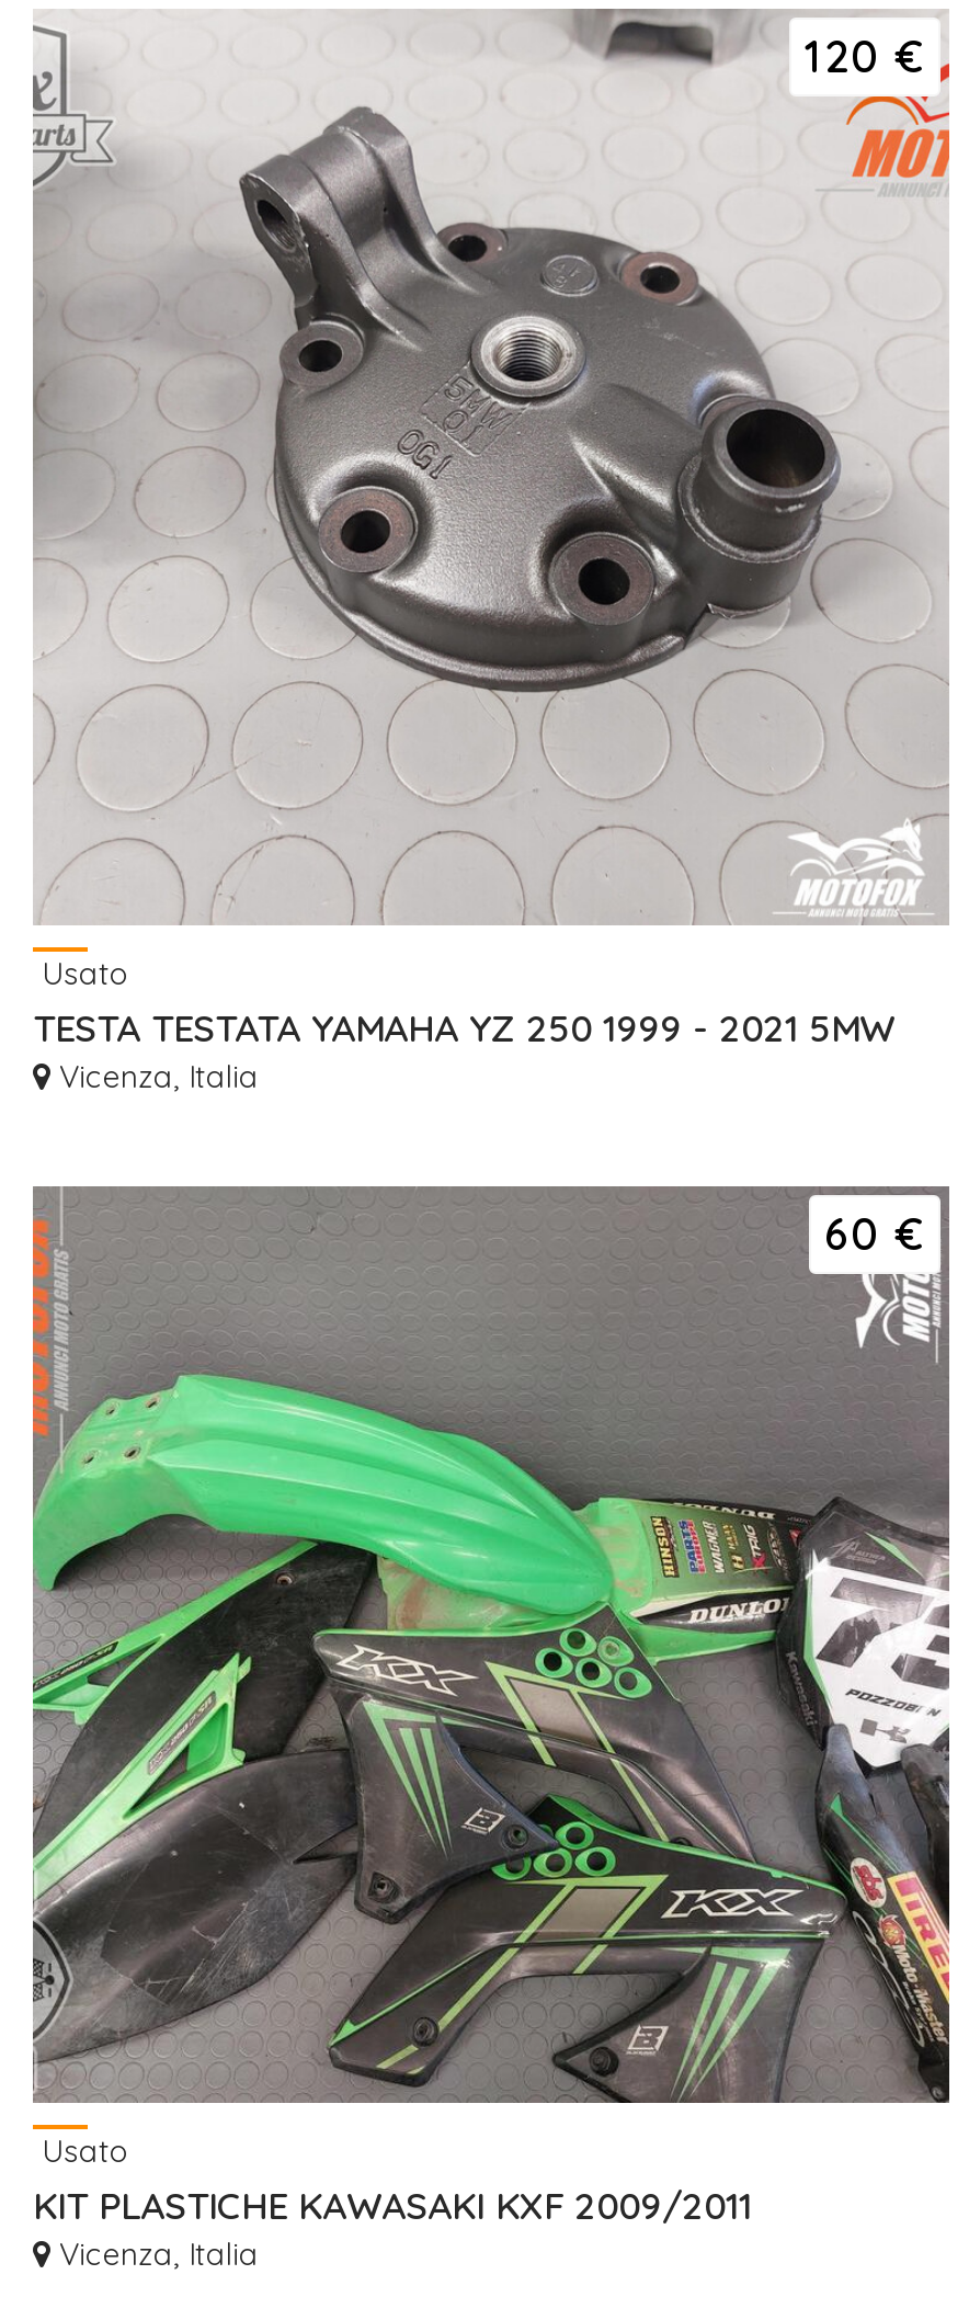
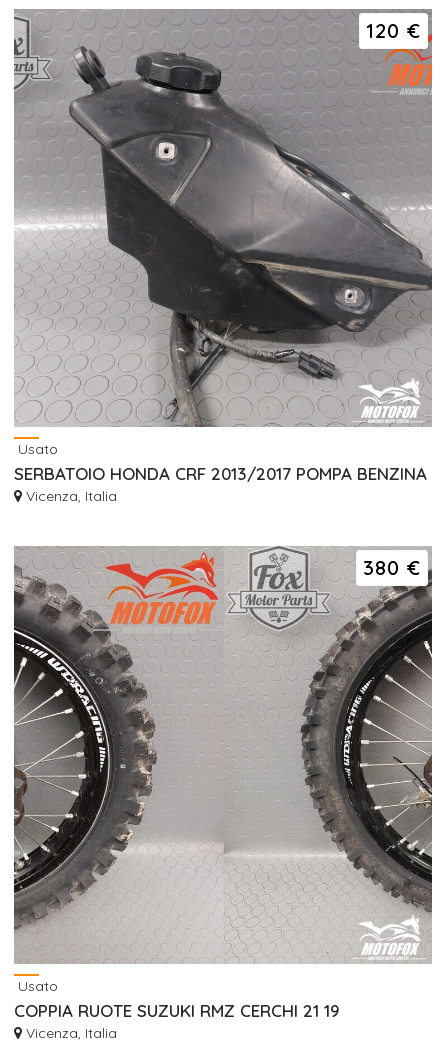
- [image]
- TESTA TESTATA YAMAHA YZ 250 1999 - 2021 5MW
+ [image]
+ SERBATOIO HONDA CRF 2013/2017 POMPA BENZINA

- [image]
- 60 €
+ [image]
+ 380 €

- KIT PLASTICHE KAWASAKI KXF 2009/2011
+ COPPIA RUOTE SUZUKI RMZ CERCHI 21 19
